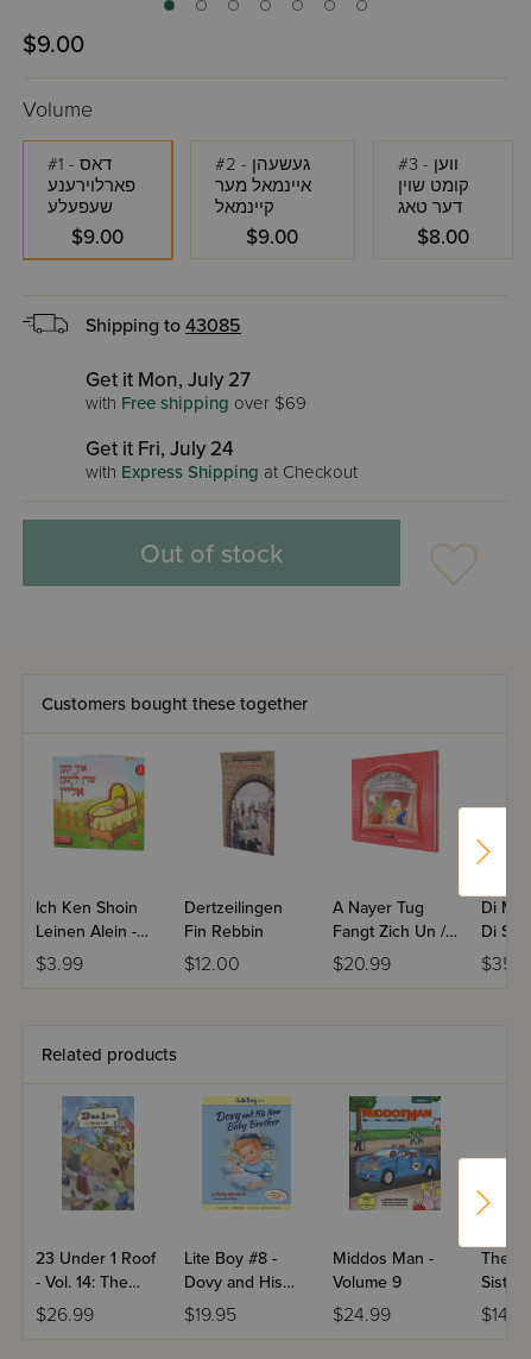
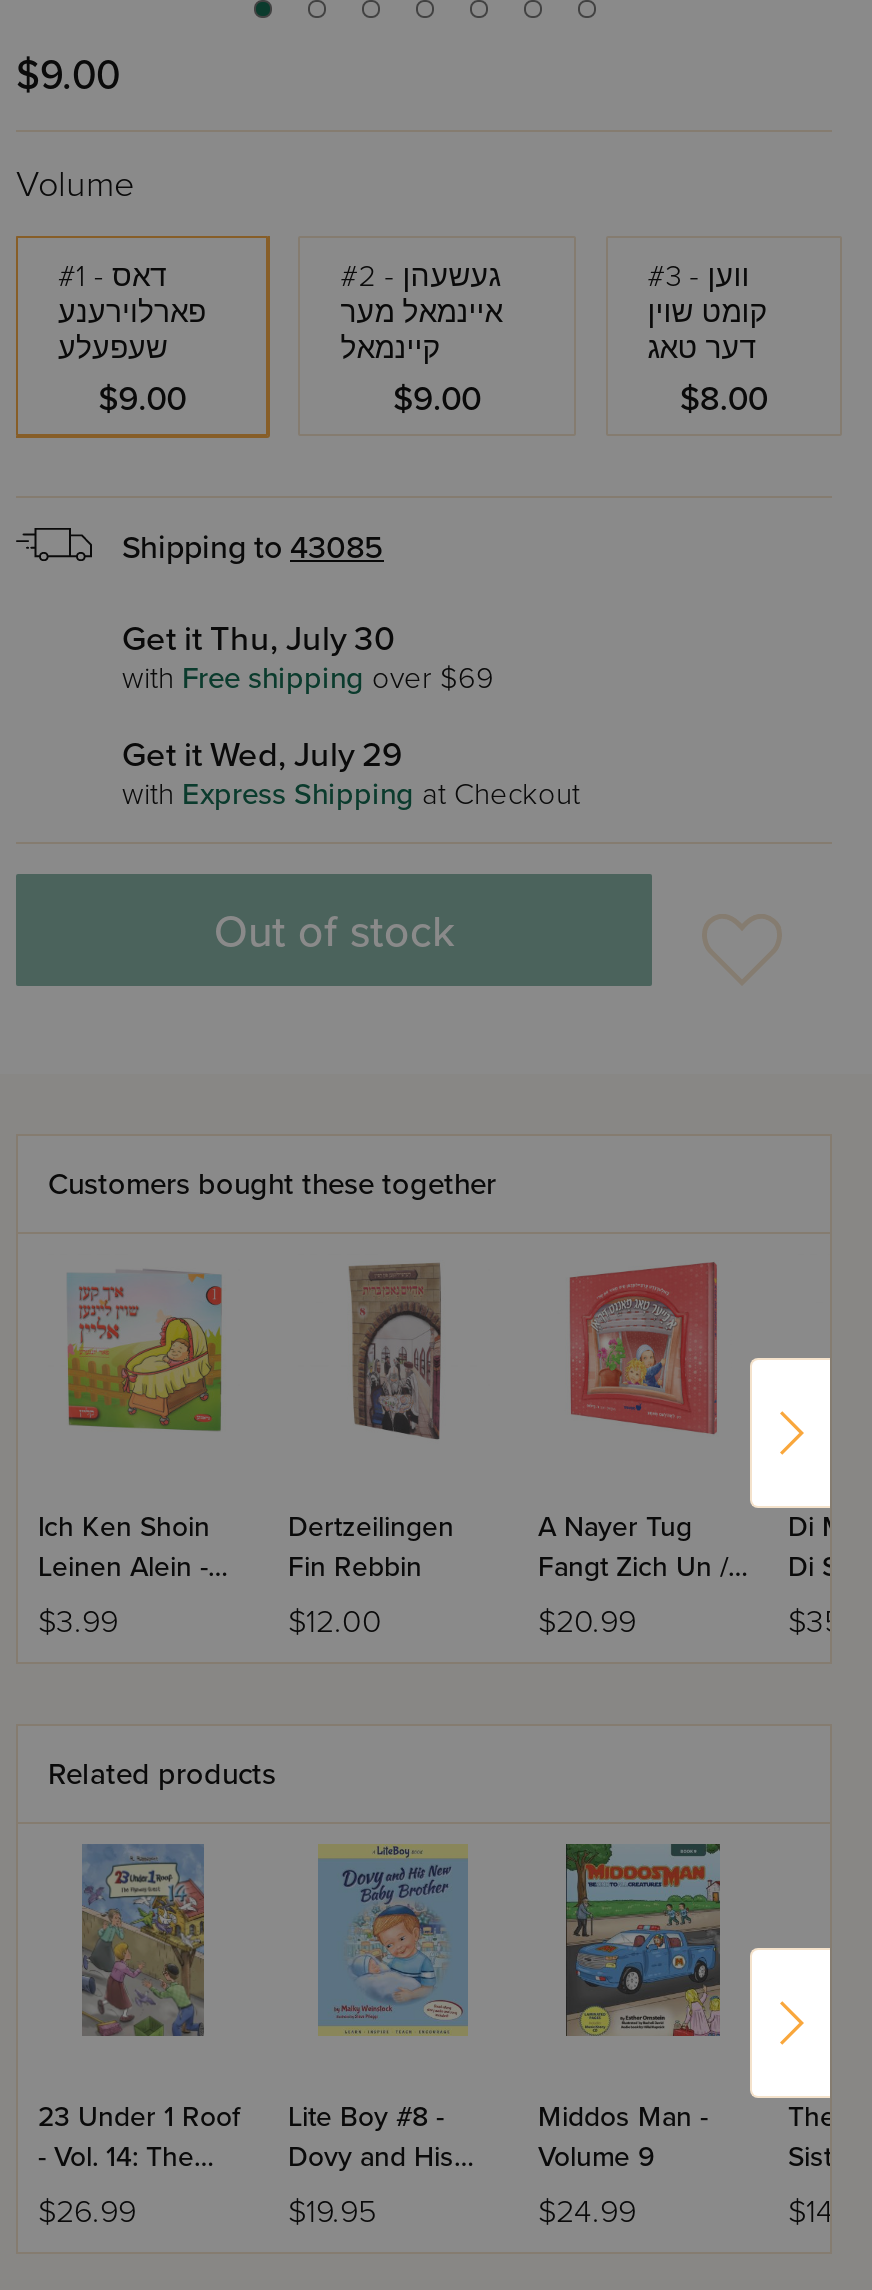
- Get it Mon, July 27
+ Get it Thu, July 30

- Get it Fri, July 24
+ Get it Wed, July 29
